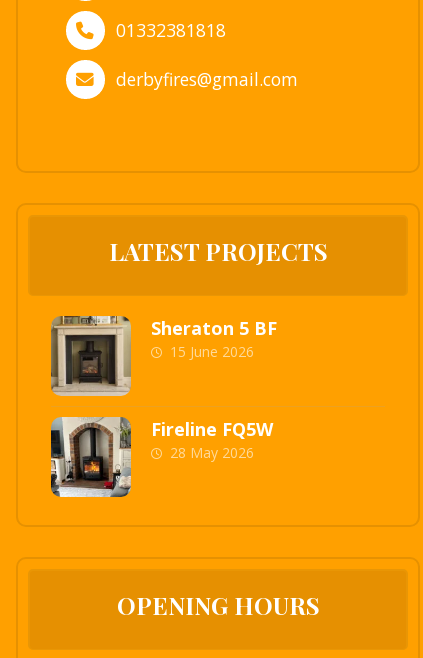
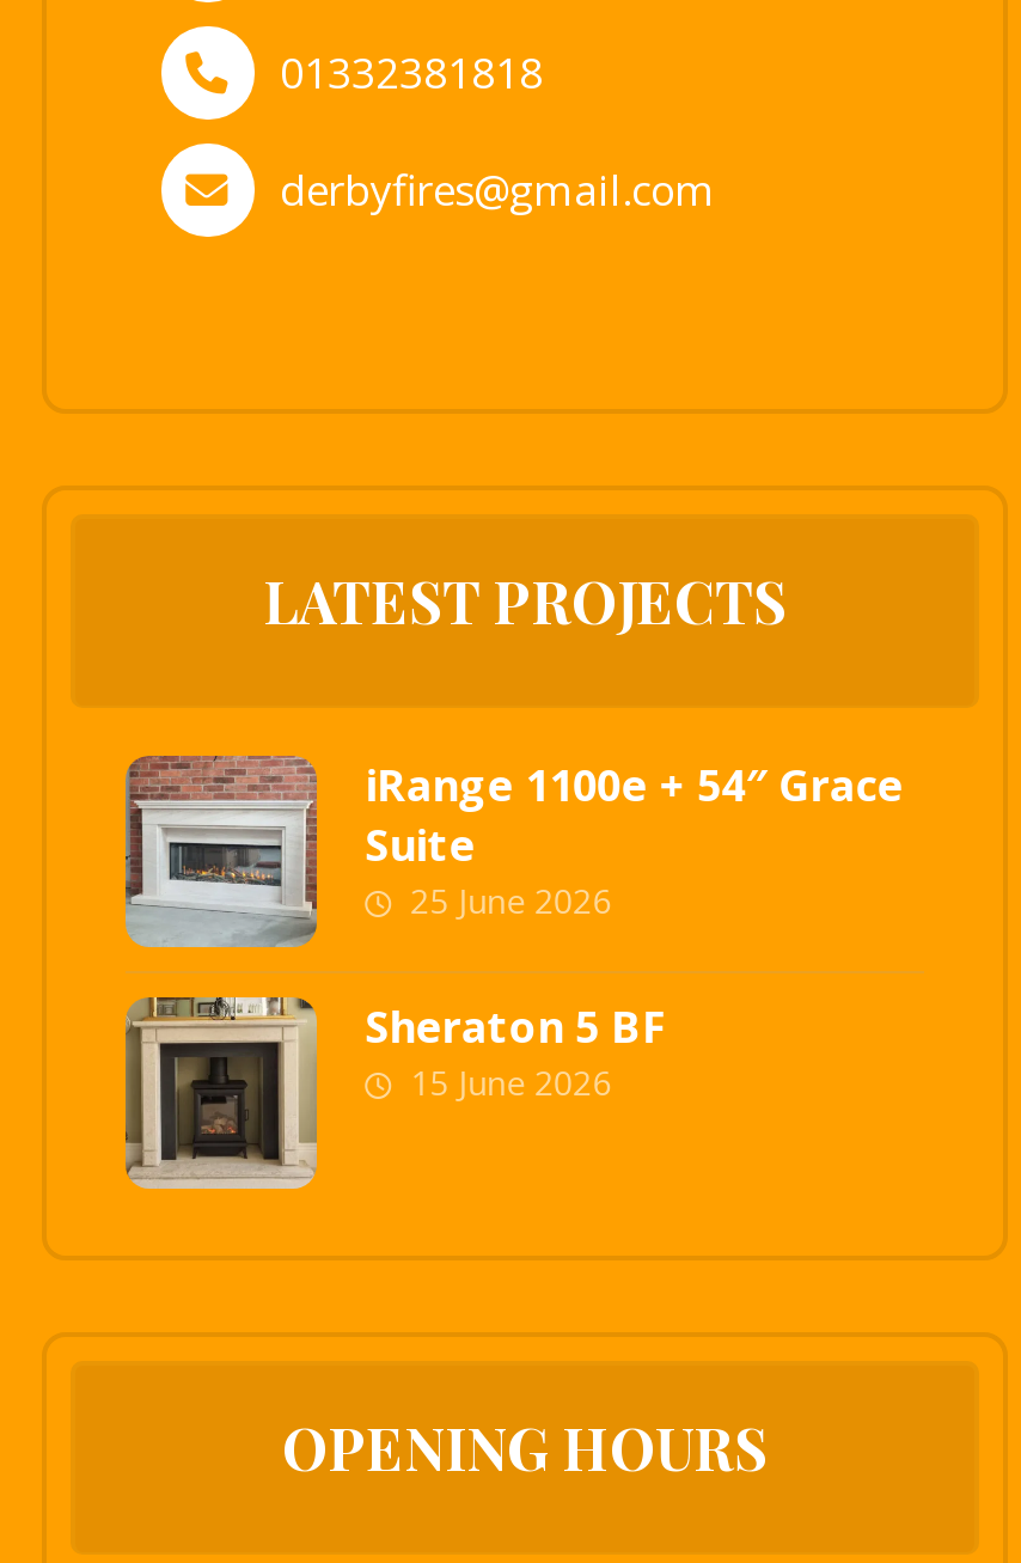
+ [image]
+ iRange 1100e + 54″ Grace
+ Suite
+ 25 June 2026

moved down: [image] | Sheraton 5 BF | 15 June 2026

- [image]
- Fireline FQ5W
- 28 May 2026
